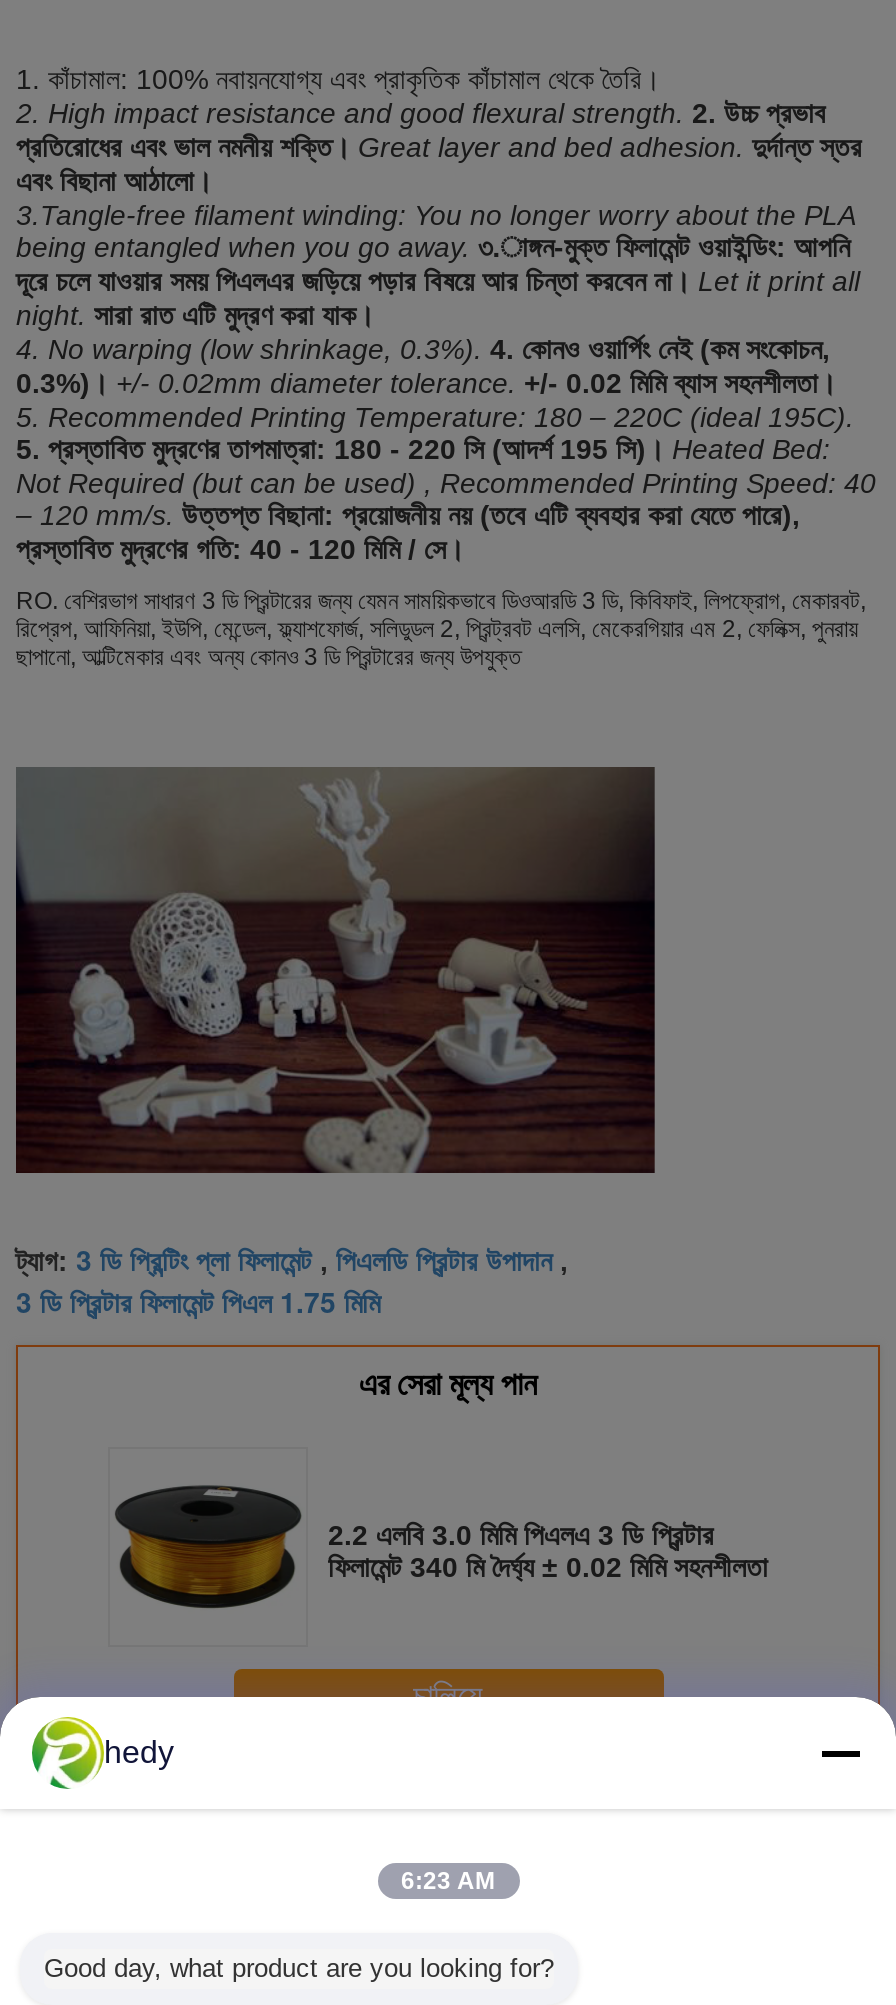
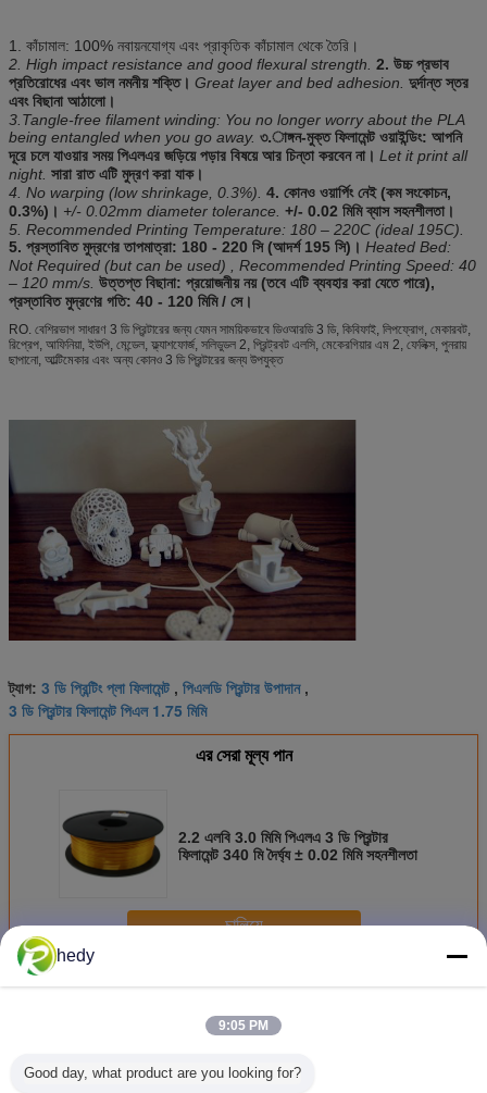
- 6:23 AM
+ 9:05 PM
